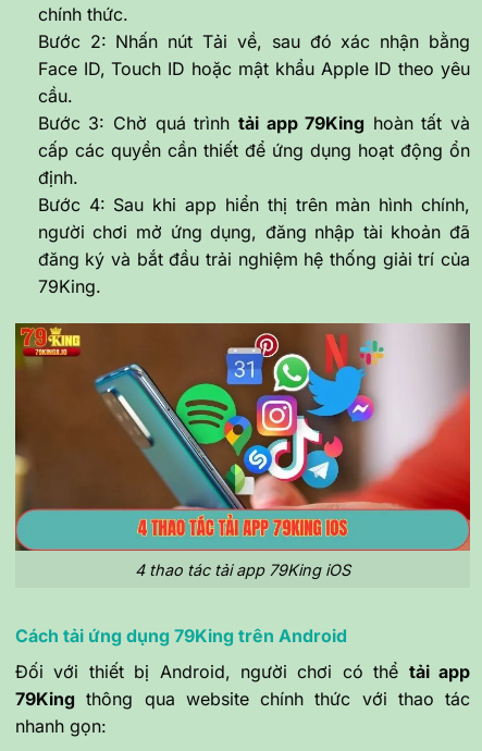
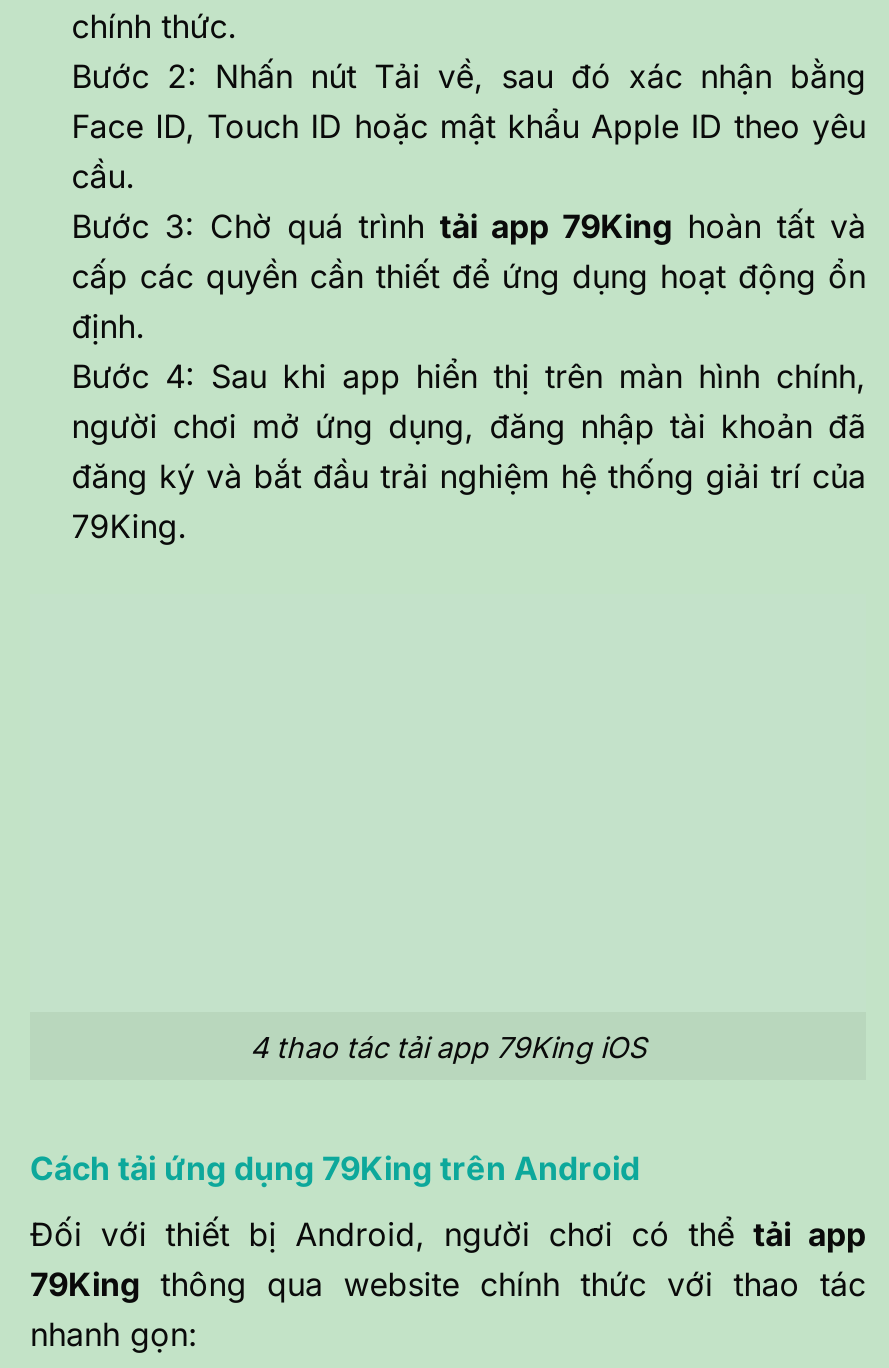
- [image]
